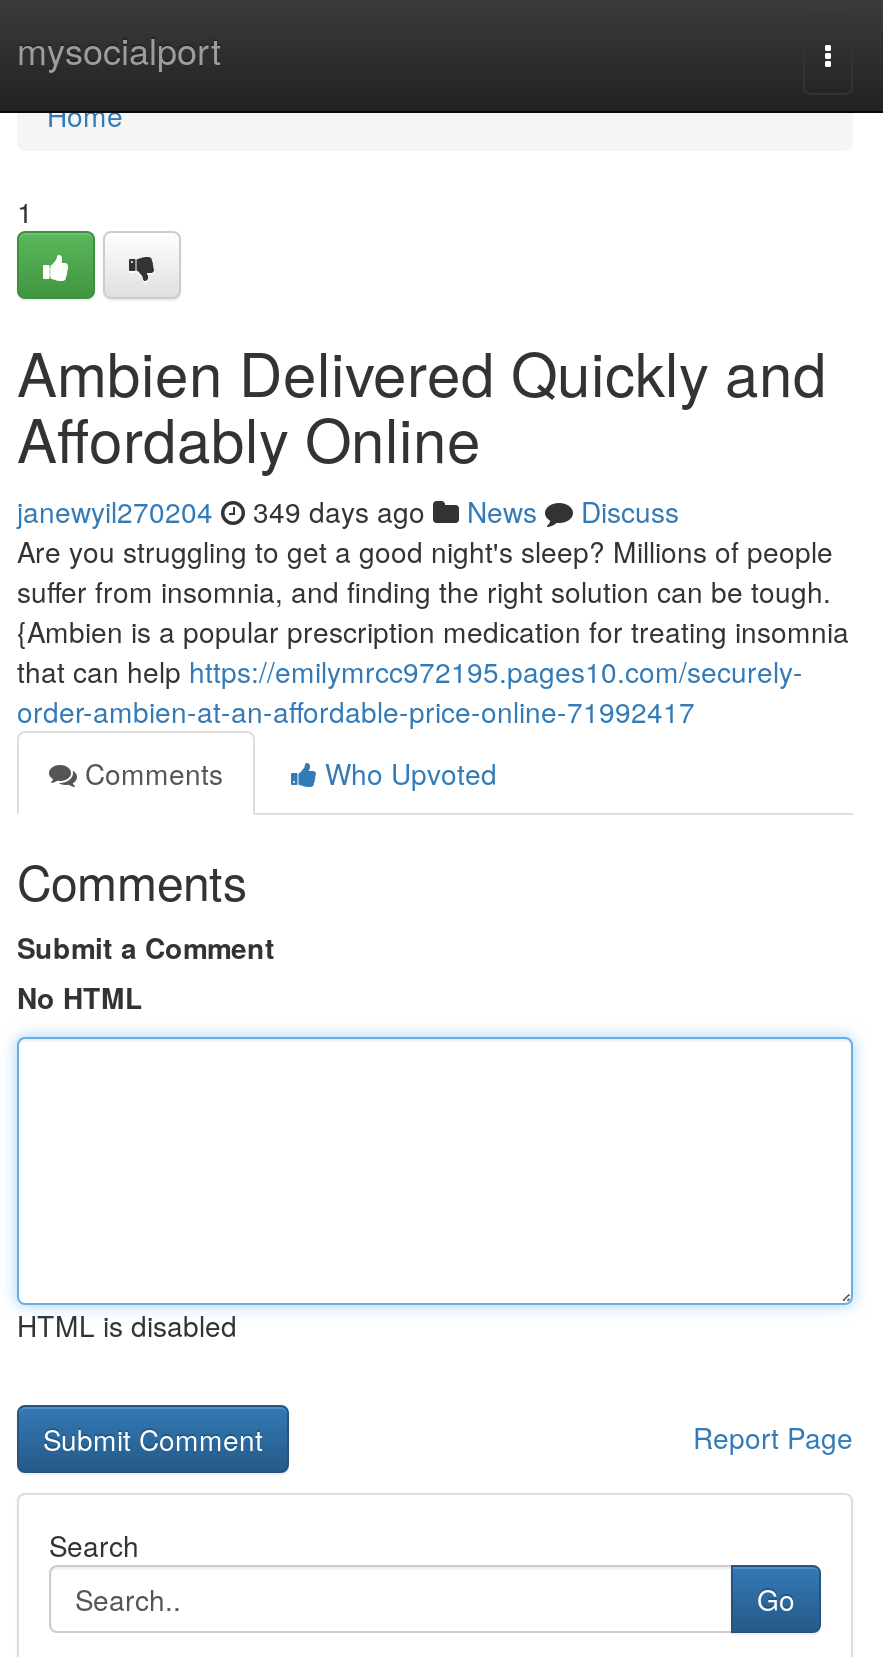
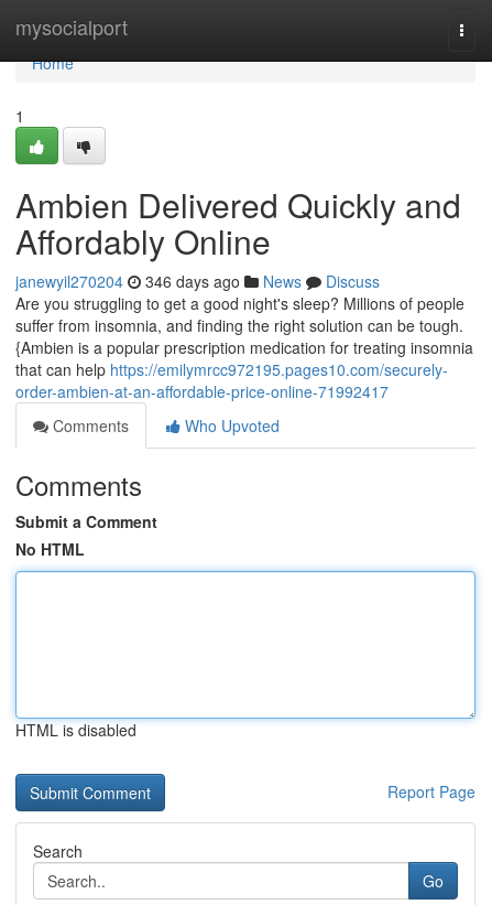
- janewyil270204 349 days ago News Discuss
+ janewyil270204 346 days ago News Discuss
